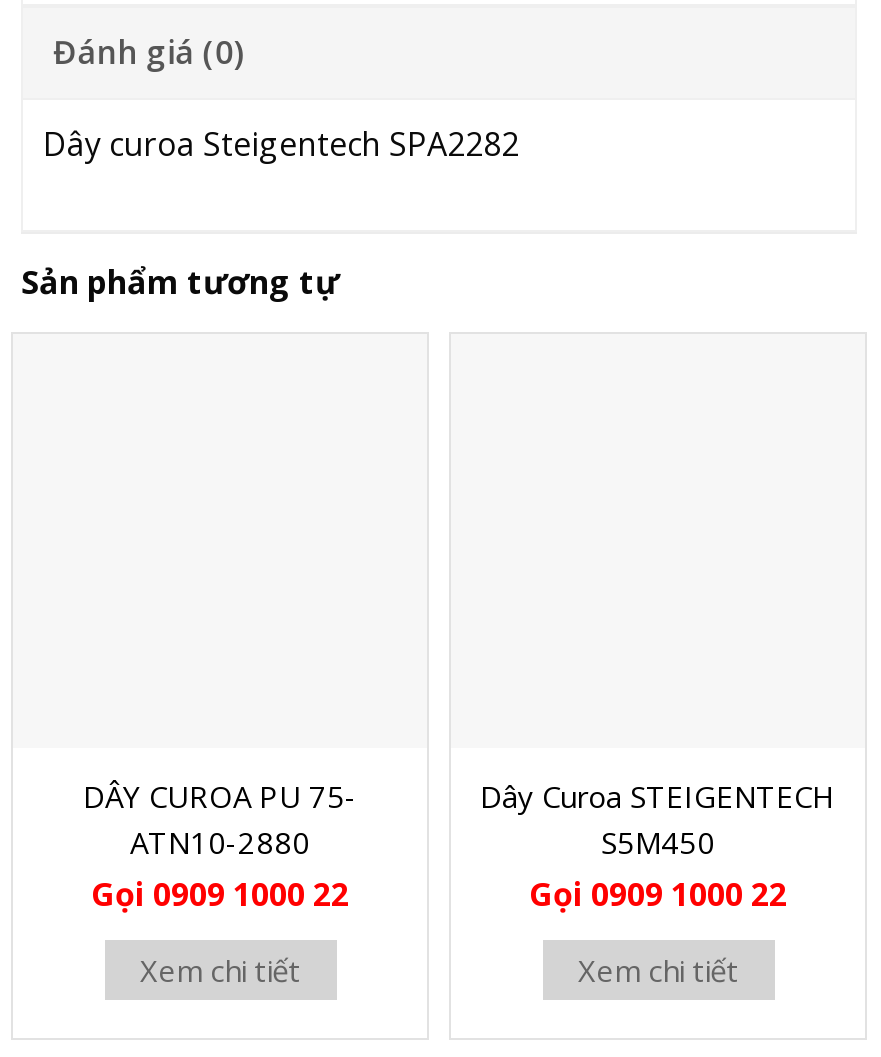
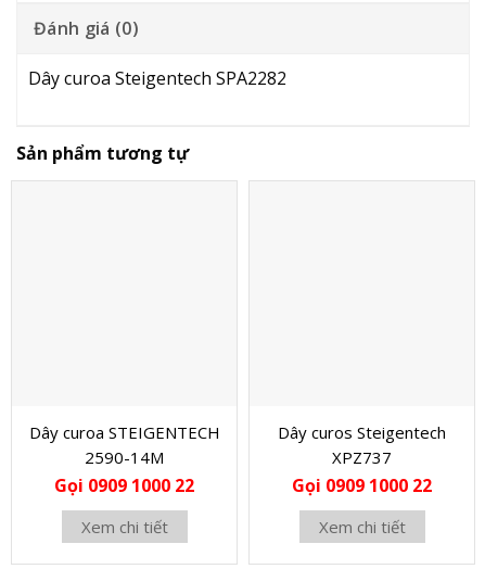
- DÂY CUROA PU 75-
- ATN10-2880
+ Dây curoa STEIGENTECH
+ 2590-14M

- Dây Curoa STEIGENTECH
- S5M450
+ Dây curos Steigentech
+ XPZ737
